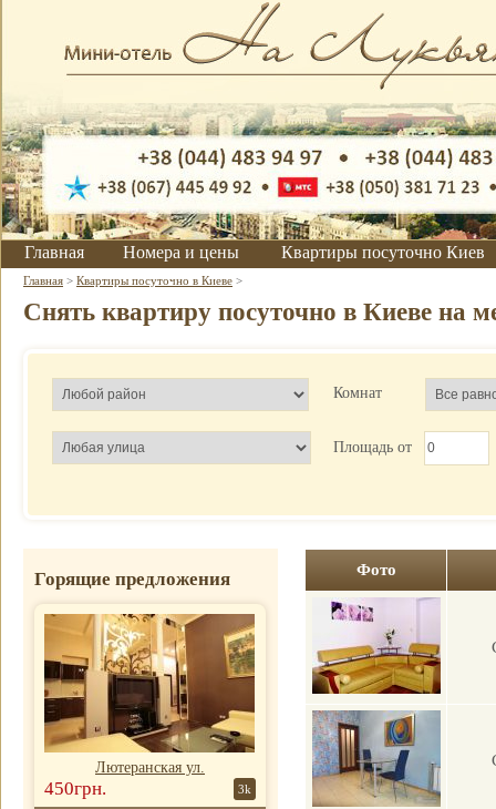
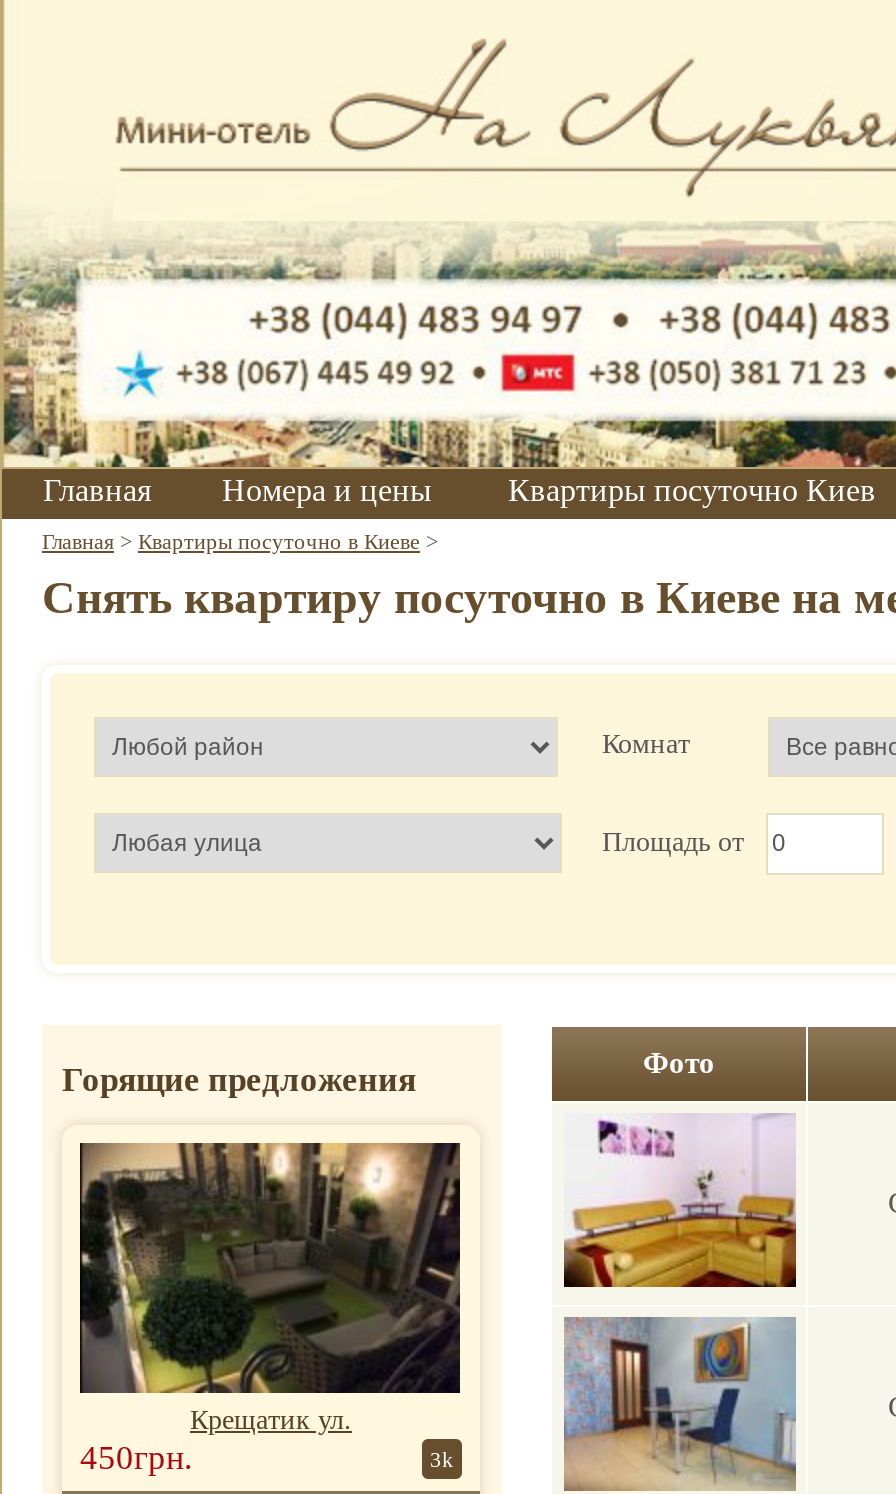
- [image]
- Лютеранская ул.
+ [image]
+ Крещатик ул.
